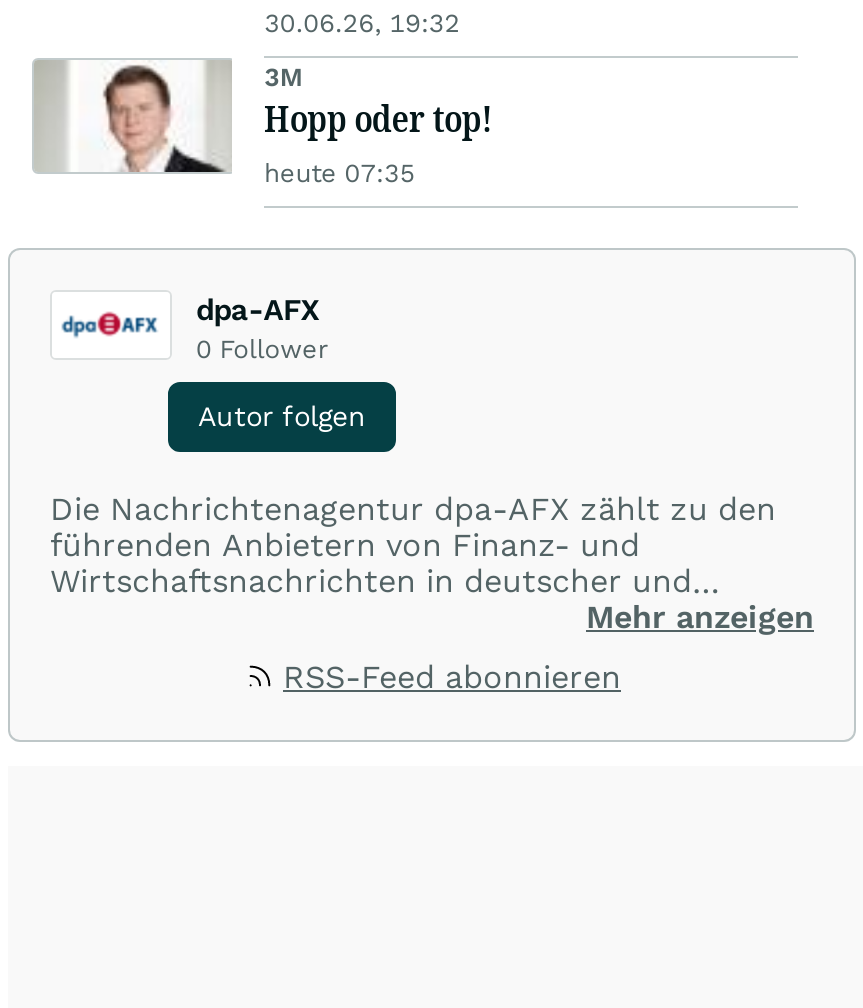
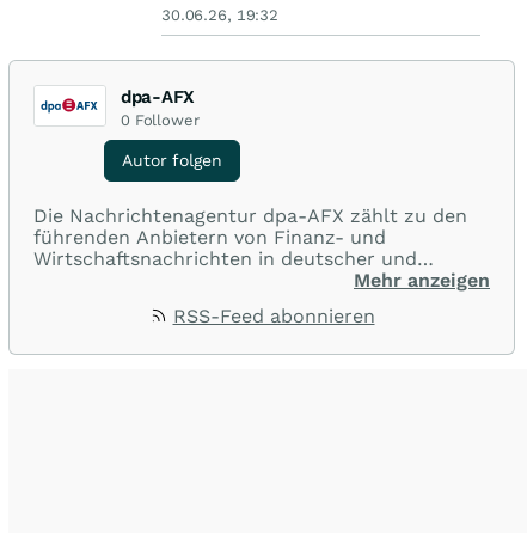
- [image]
- 3M
- Hopp oder top!
- heute 07:35
